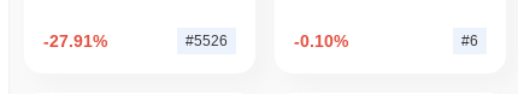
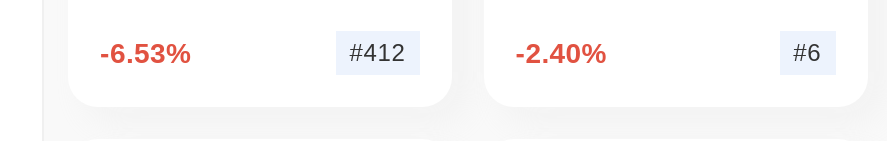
- -27.91%
- #5526
+ -6.53%
+ #412

- -0.10%
+ -2.40%
